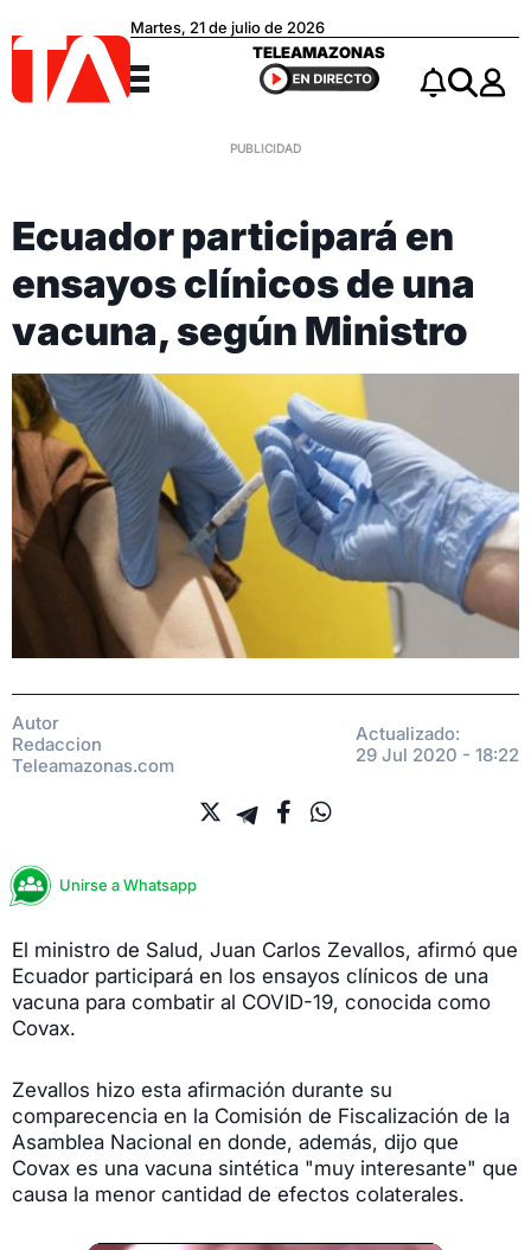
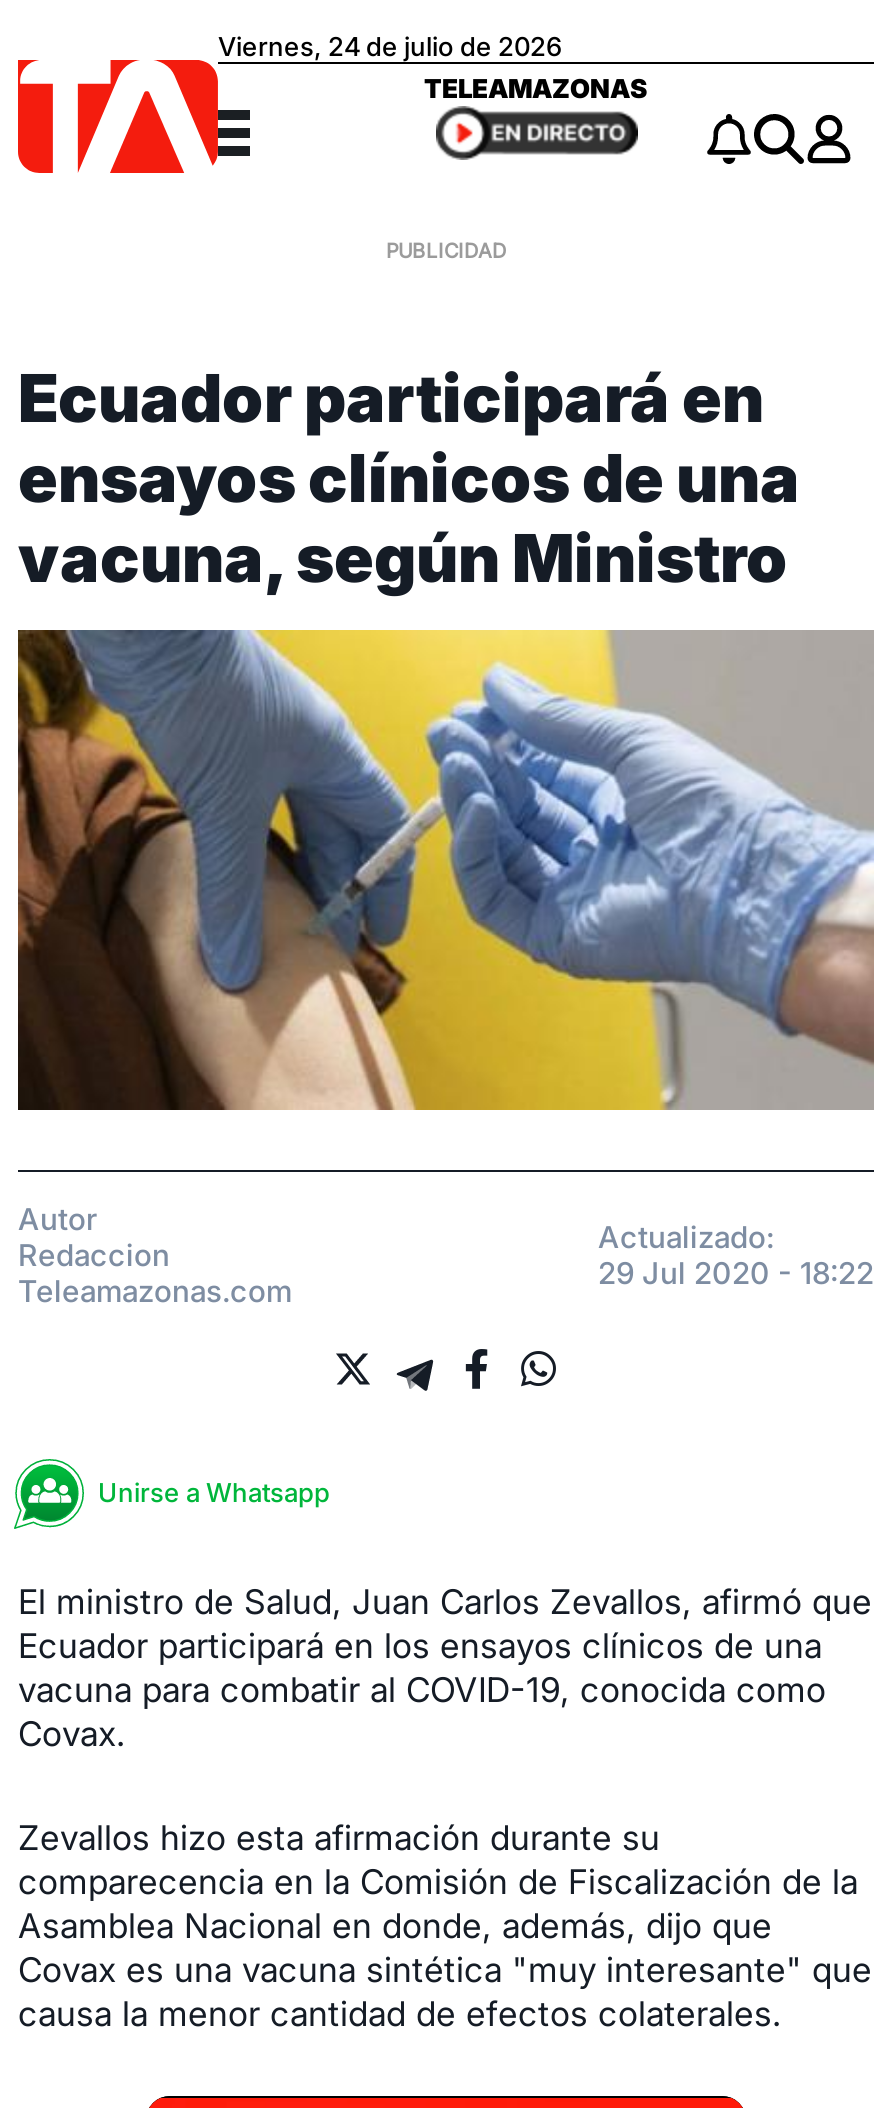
- Martes, 21 de julio de 2026
+ Viernes, 24 de julio de 2026
